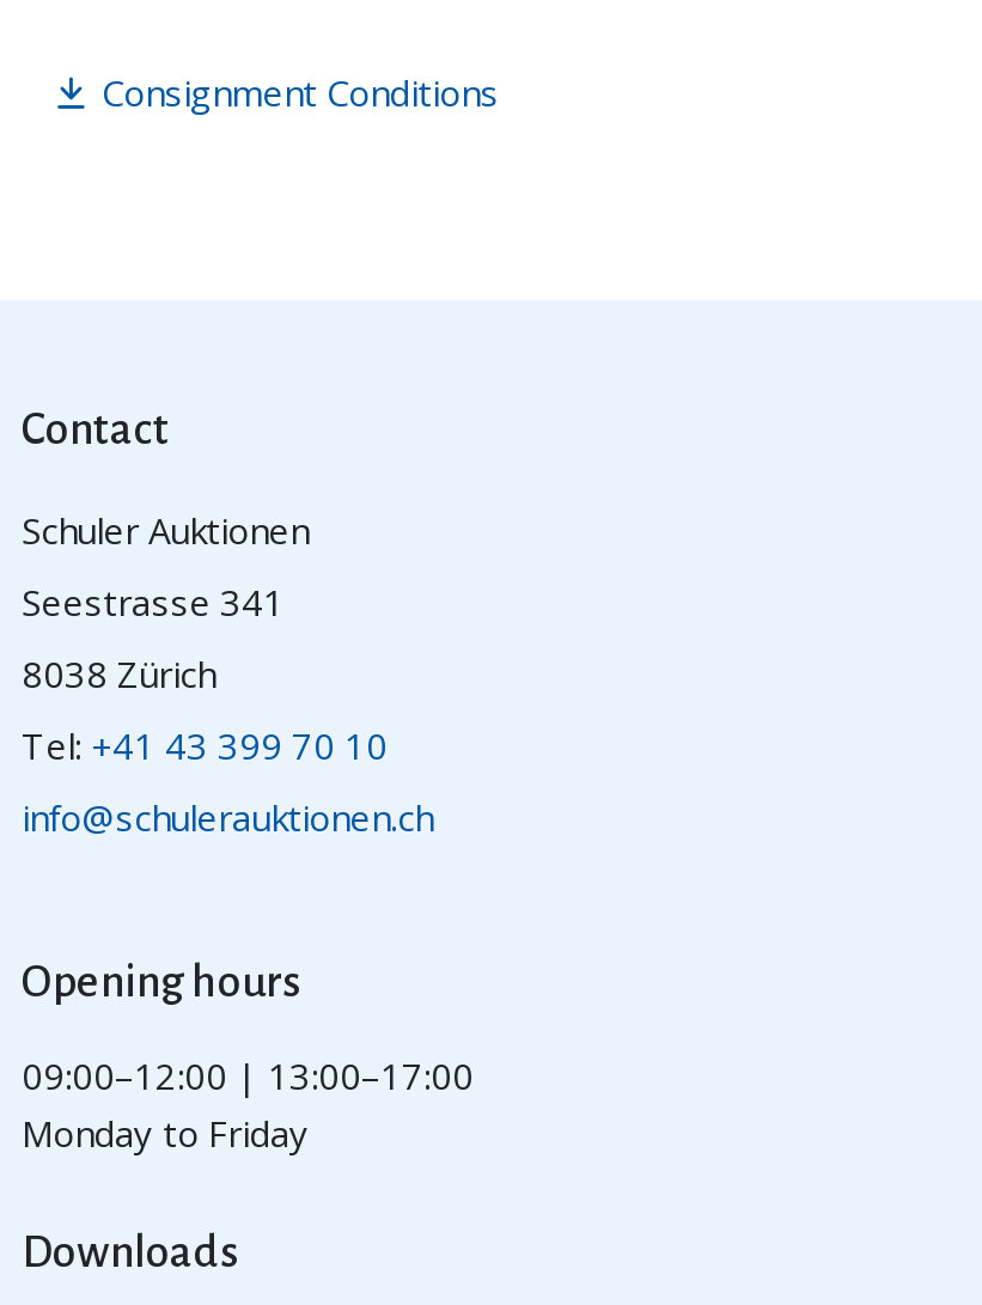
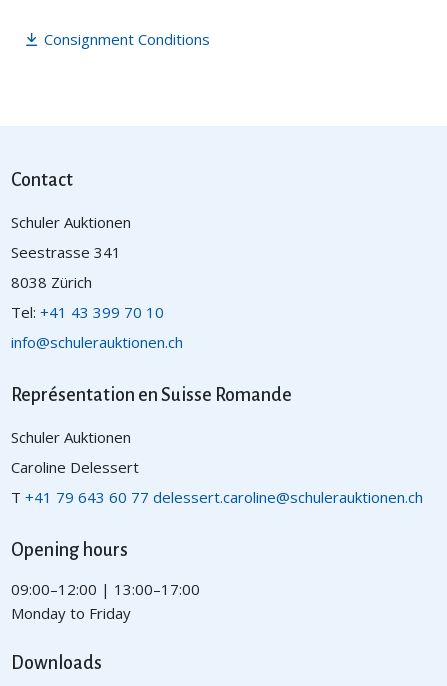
+ Représentation en Suisse Romande
+ Schuler Auktionen
+ Caroline Delessert
+ T +41 79 643 60 77 delessert.caroline@schulerauktionen.ch
